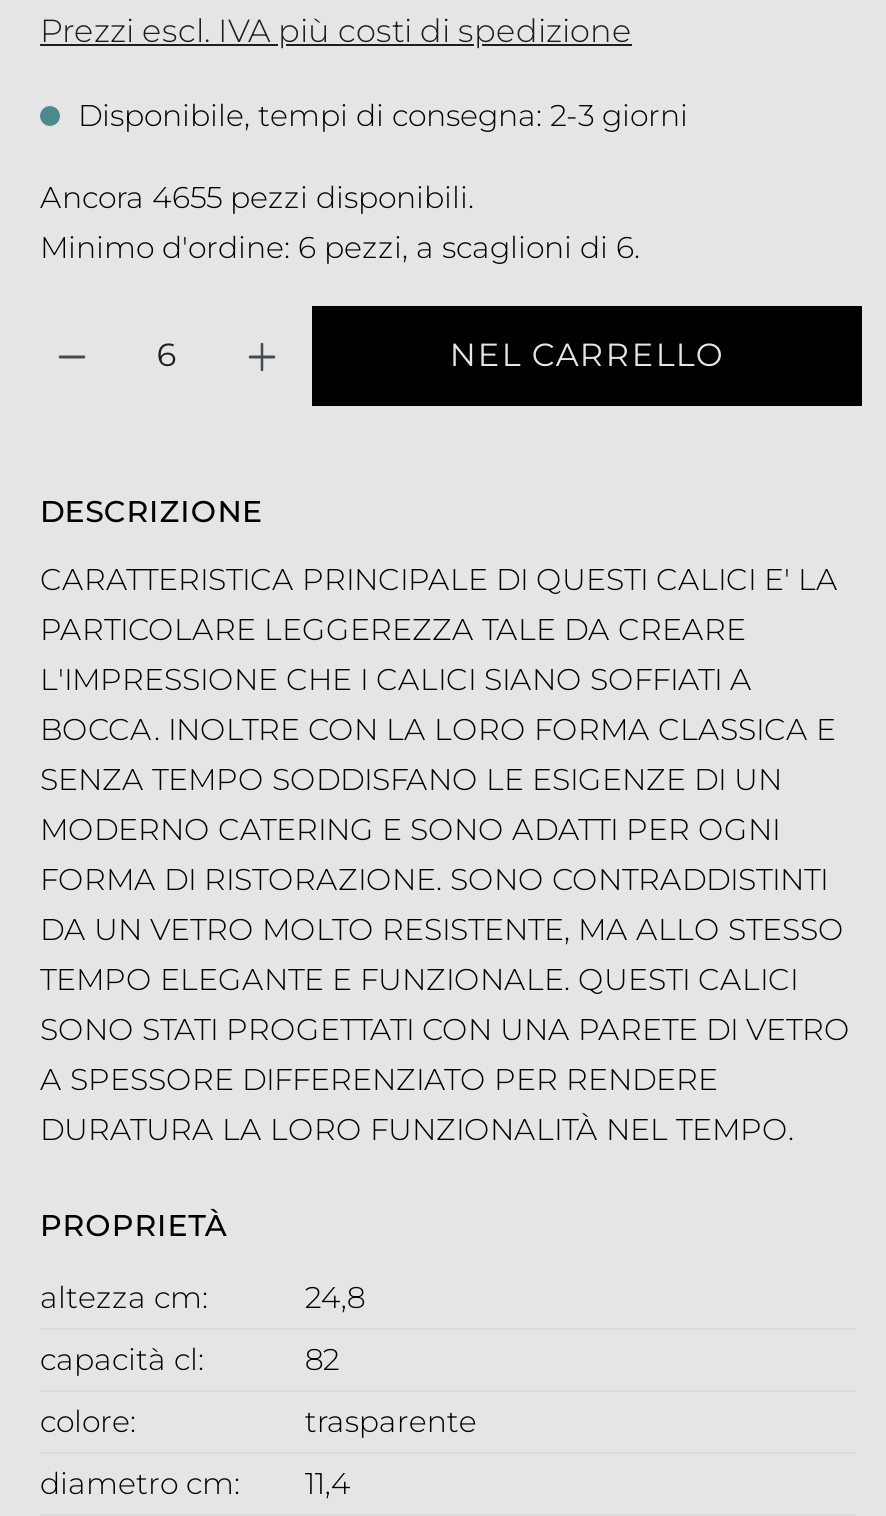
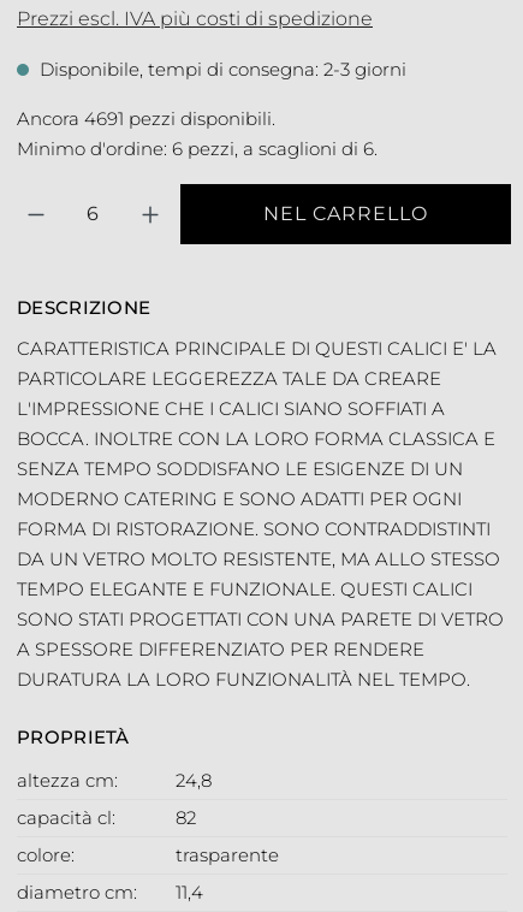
- Ancora 4655 pezzi disponibili.
+ Ancora 4691 pezzi disponibili.
